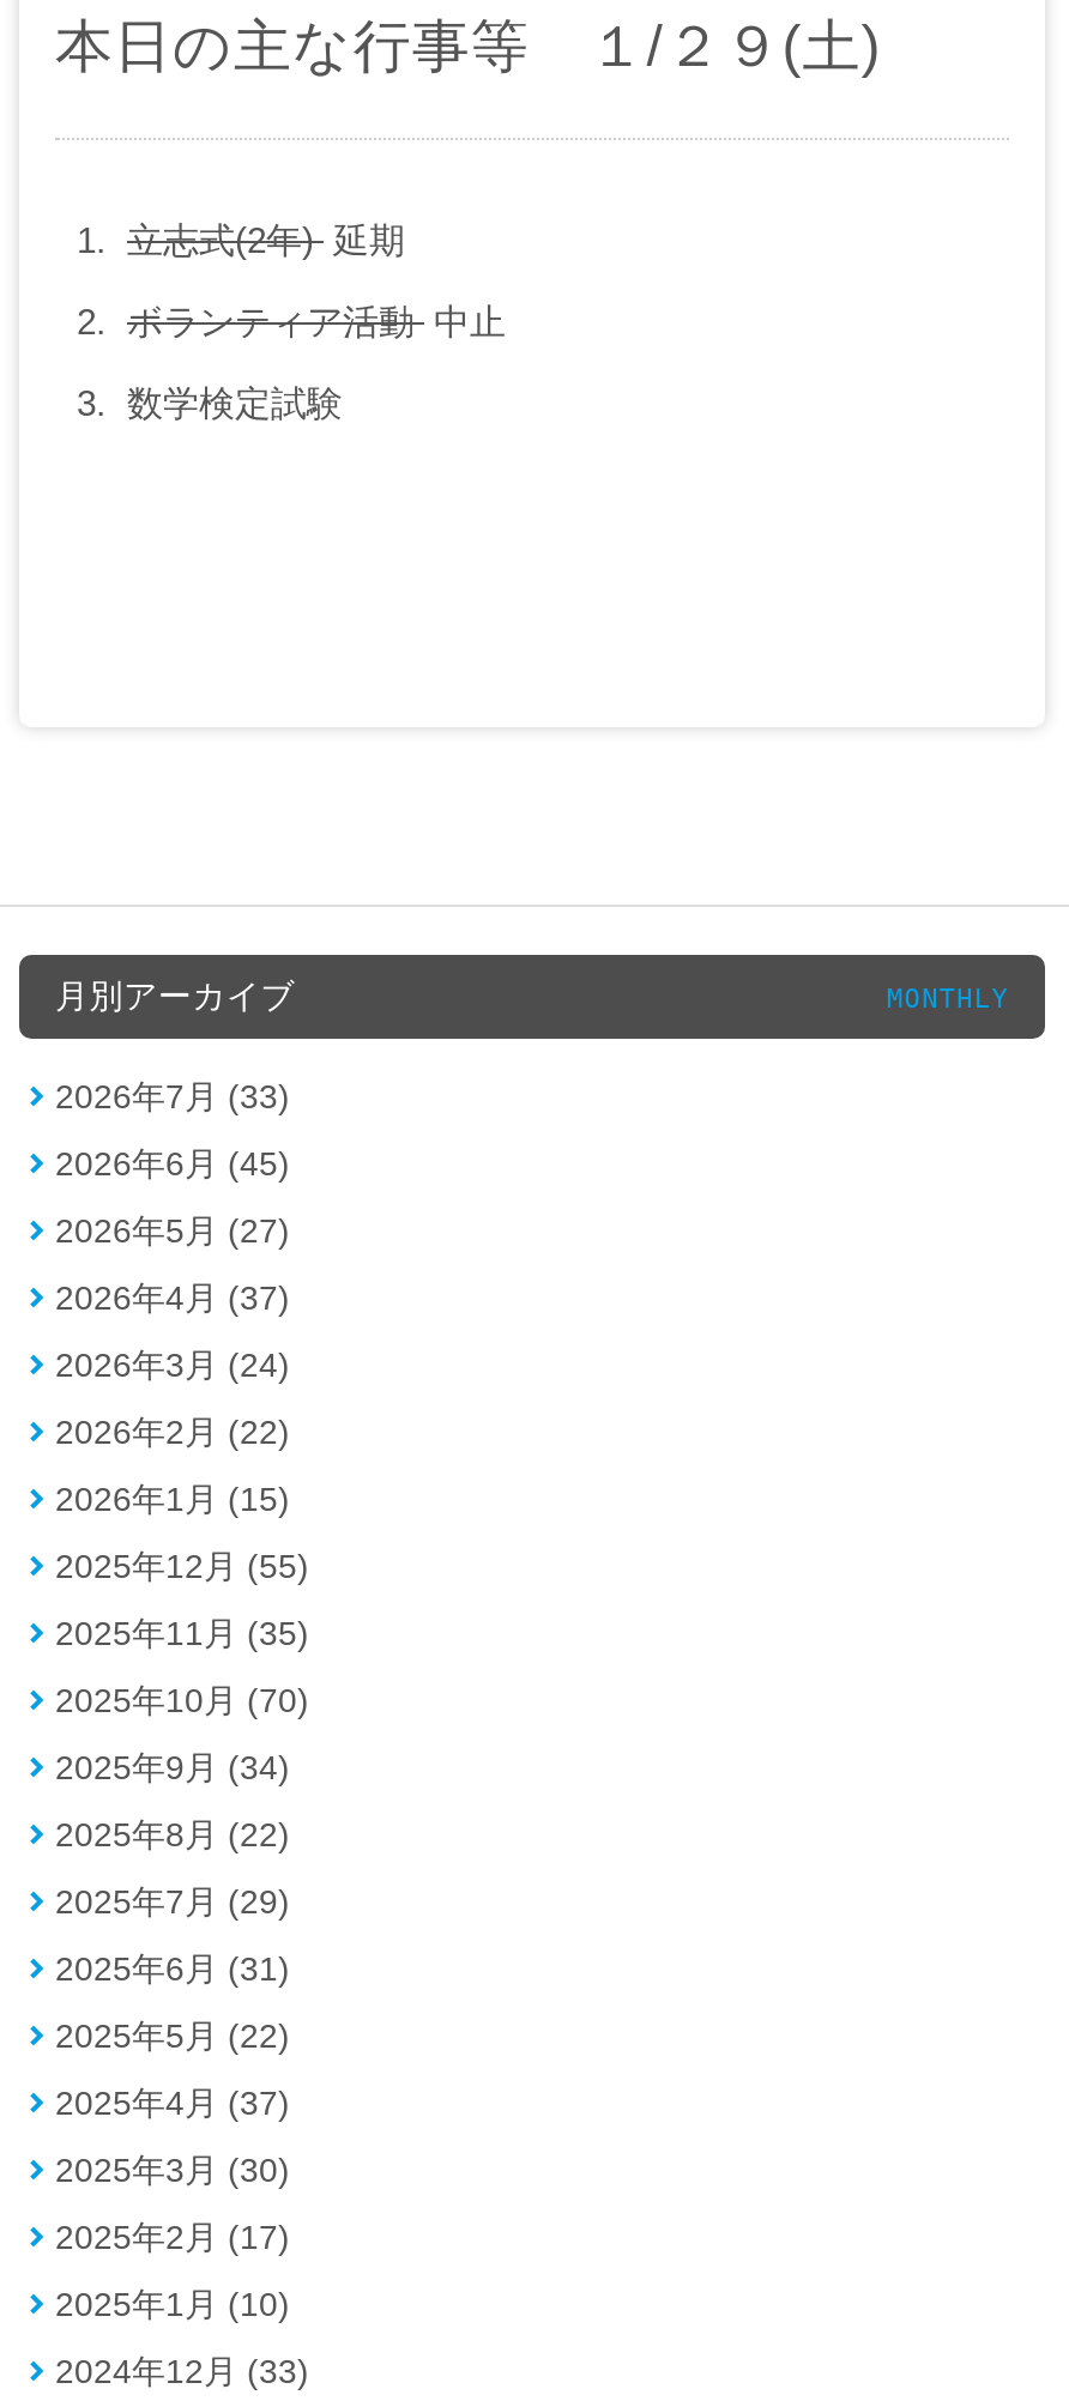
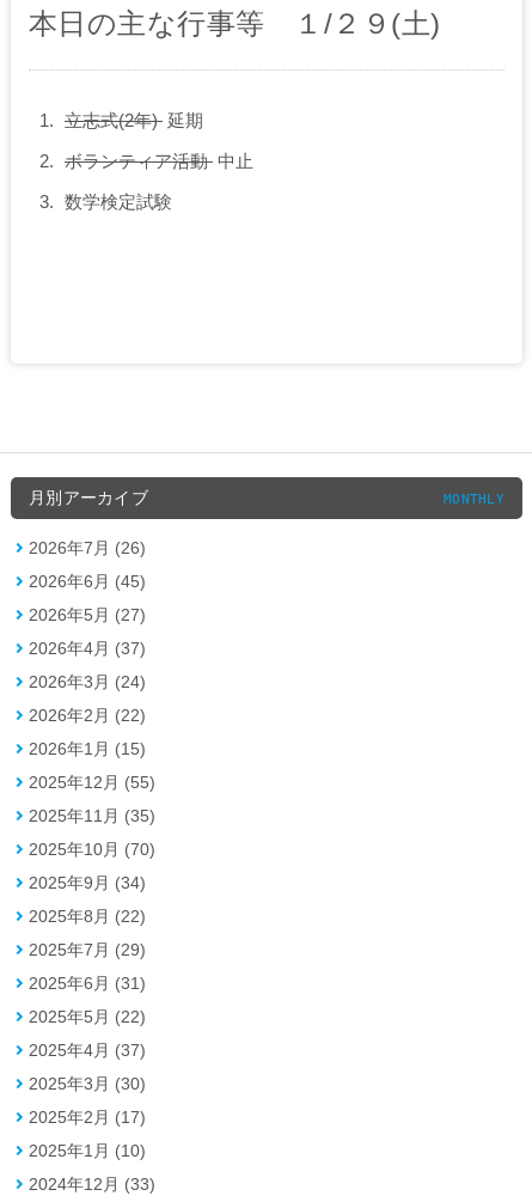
- 2026年7月 (33)
+ 2026年7月 (26)
